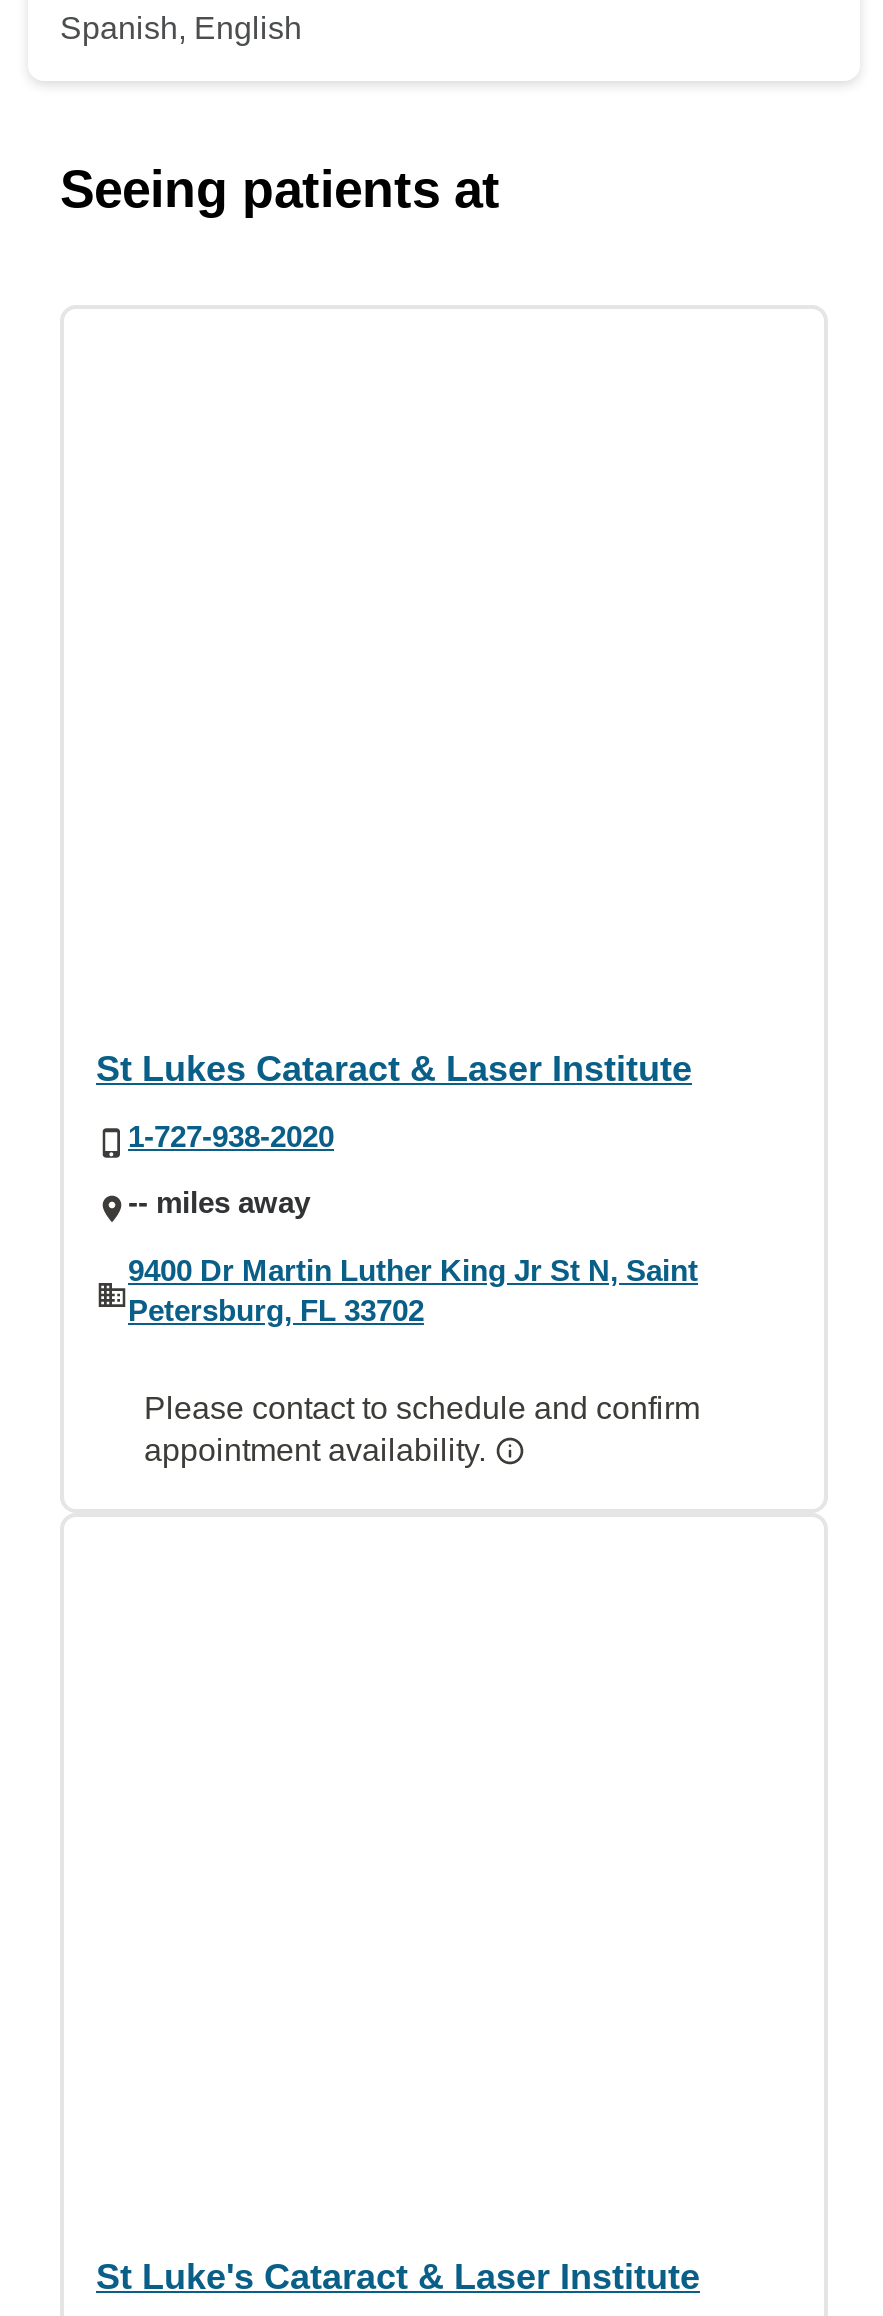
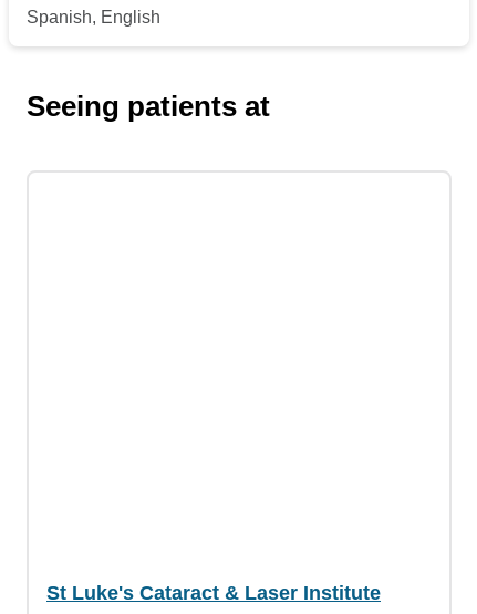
- St Lukes Cataract & Laser Institute
- 1-727-938-2020
- -- miles away
- 9400 Dr Martin Luther King Jr St N, Saint
- Petersburg, FL 33702
- Please contact to schedule and confirm
- appointment availability.
